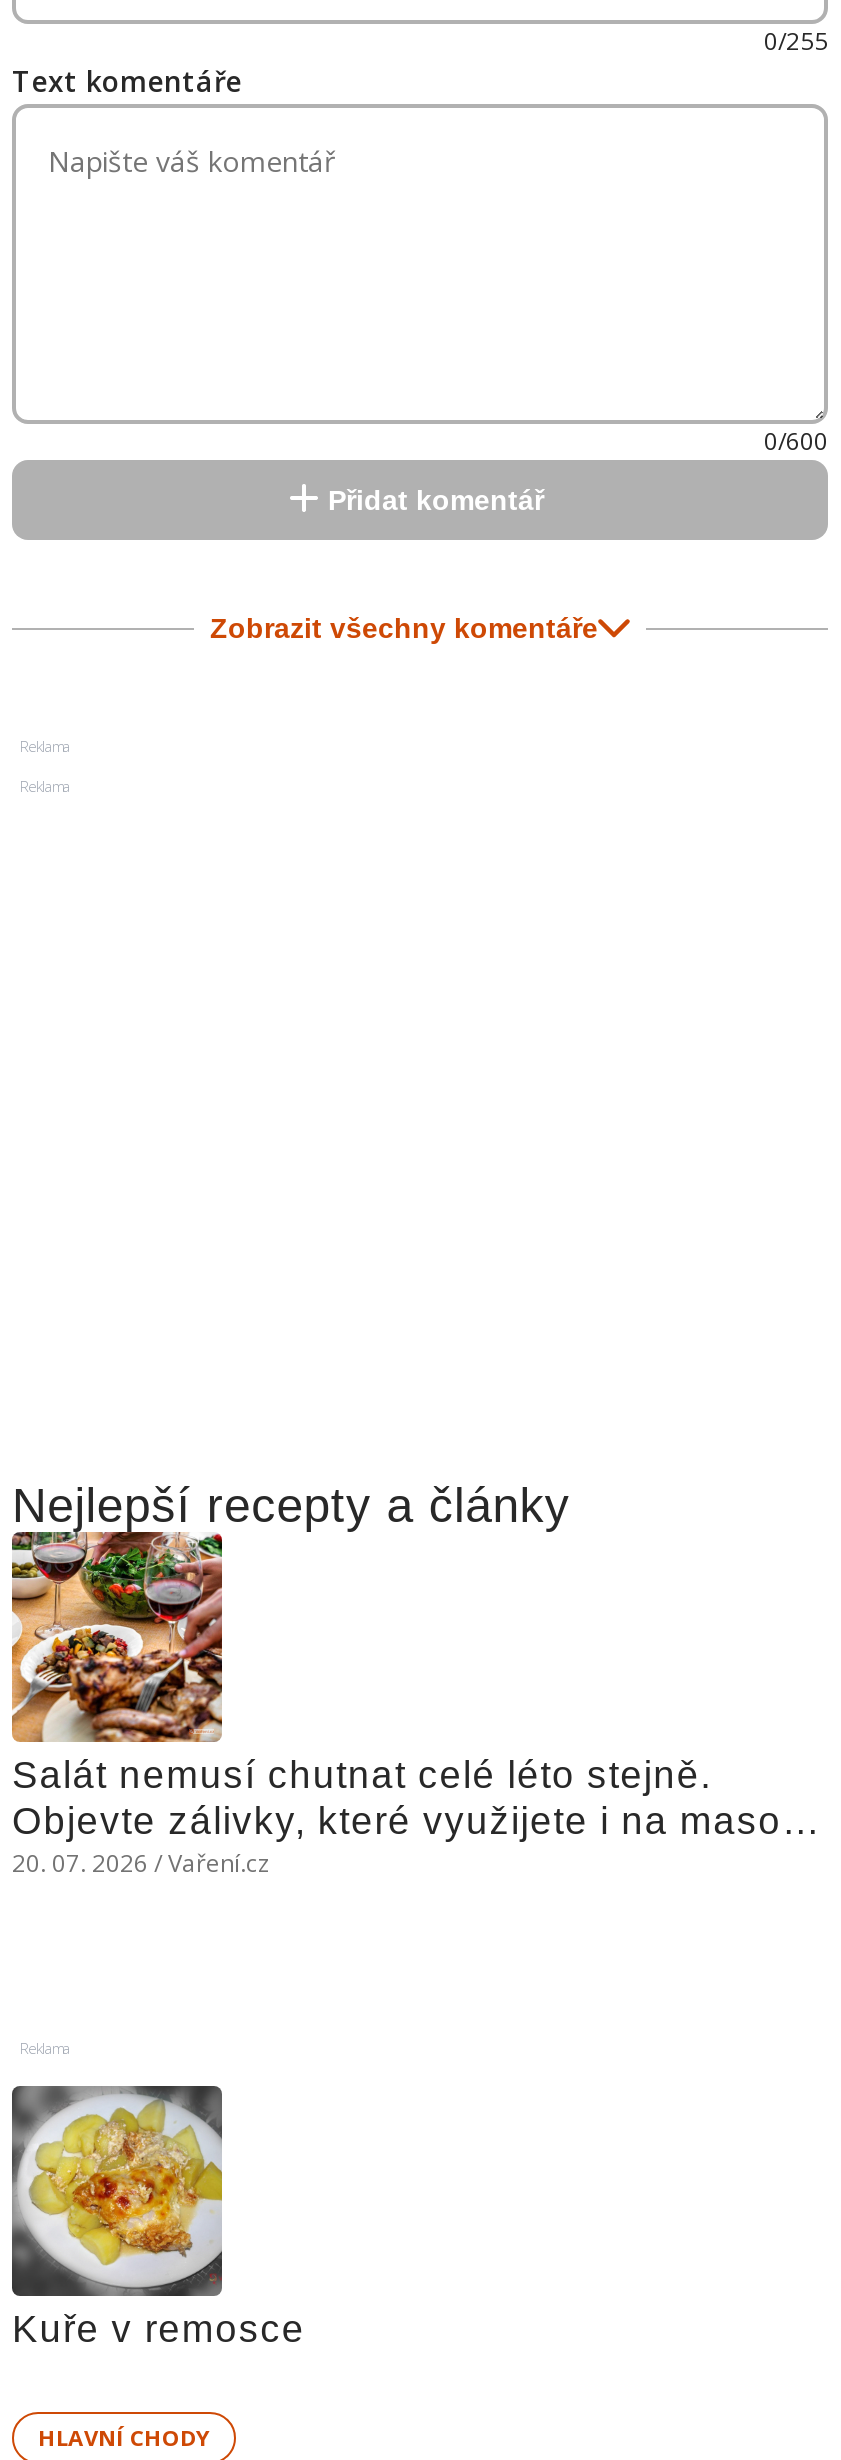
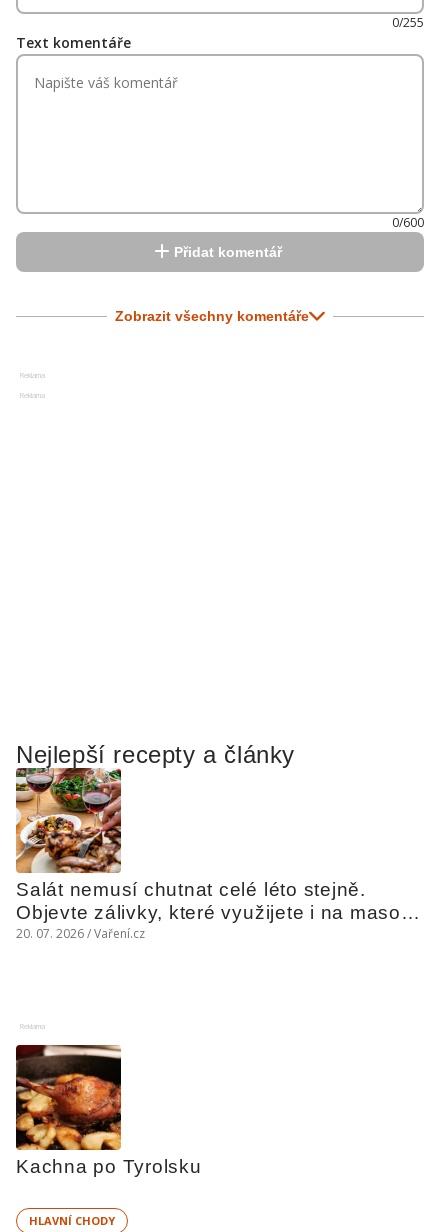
- [image]
- Kuře v remosce
+ [image]
+ Kachna po Tyrolsku
